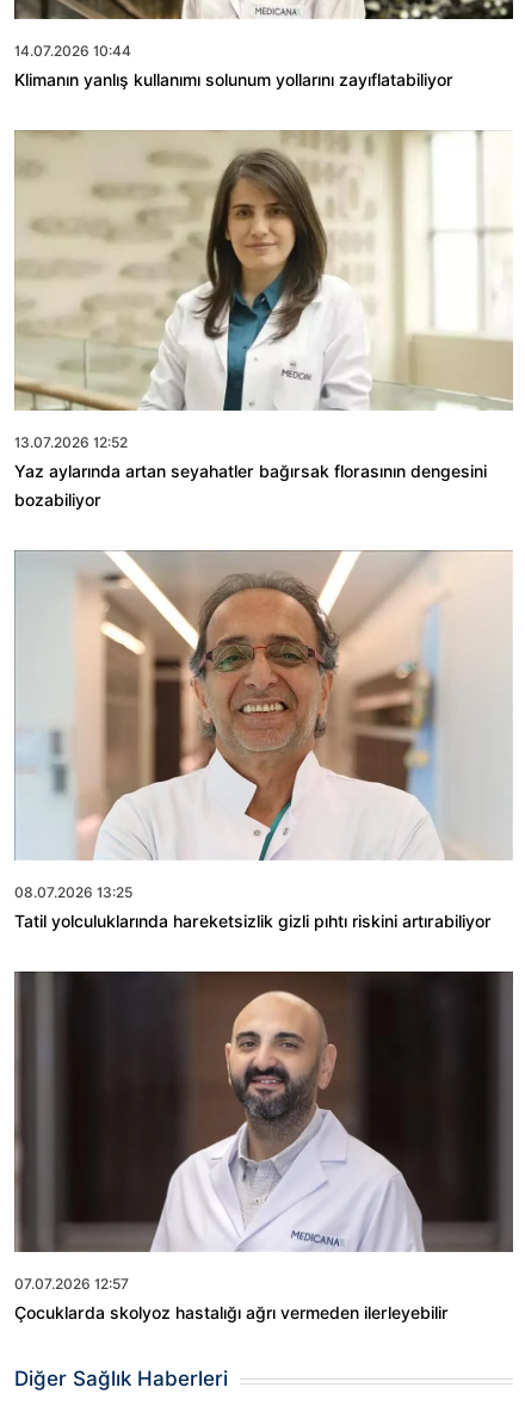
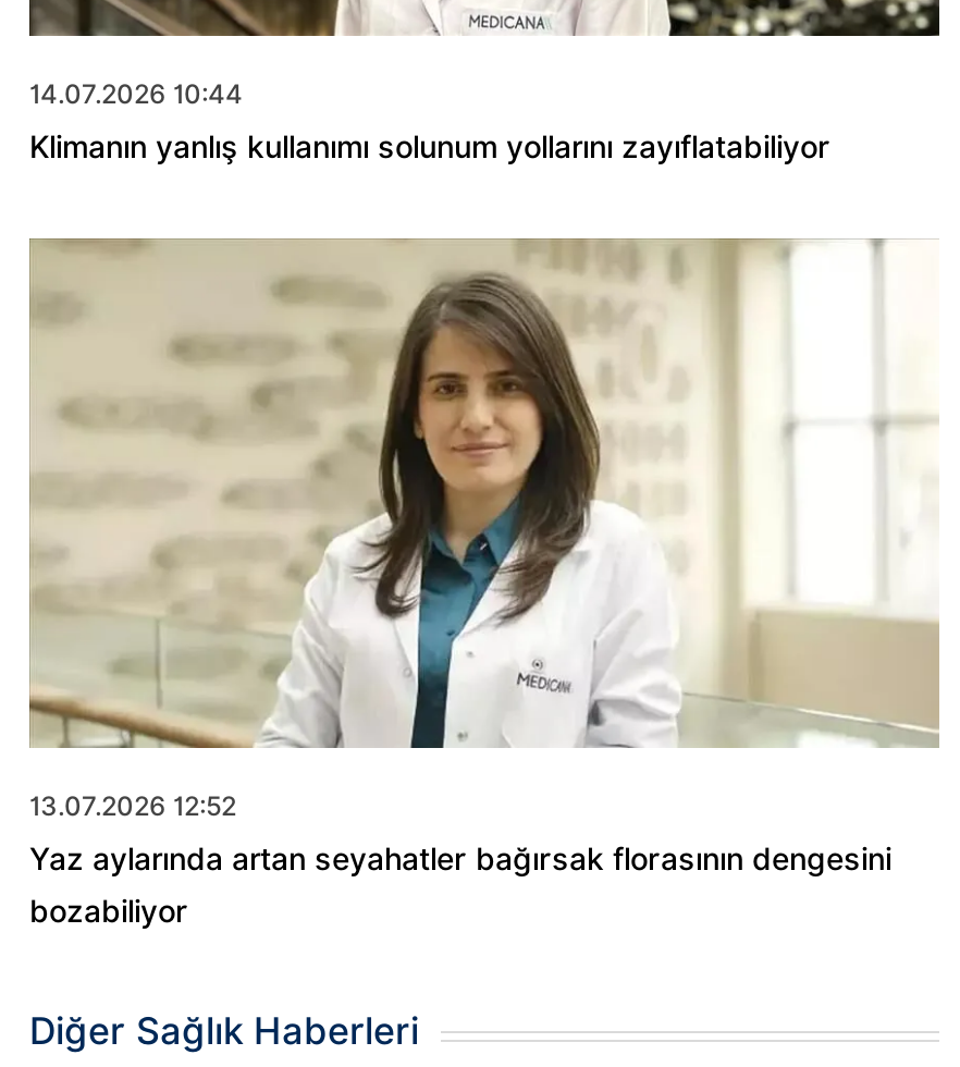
- [image]
- 08.07.2026 13:25
- Tatil yolculuklarında hareketsizlik gizli pıhtı riskini artırabiliyor

- [image]
- 07.07.2026 12:57
- Çocuklarda skolyoz hastalığı ağrı vermeden ilerleyebilir
